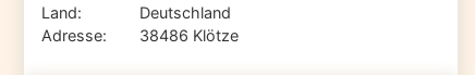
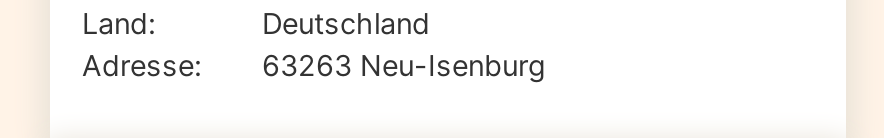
- Adresse: 38486 Klötze
+ Adresse: 63263 Neu-Isenburg
